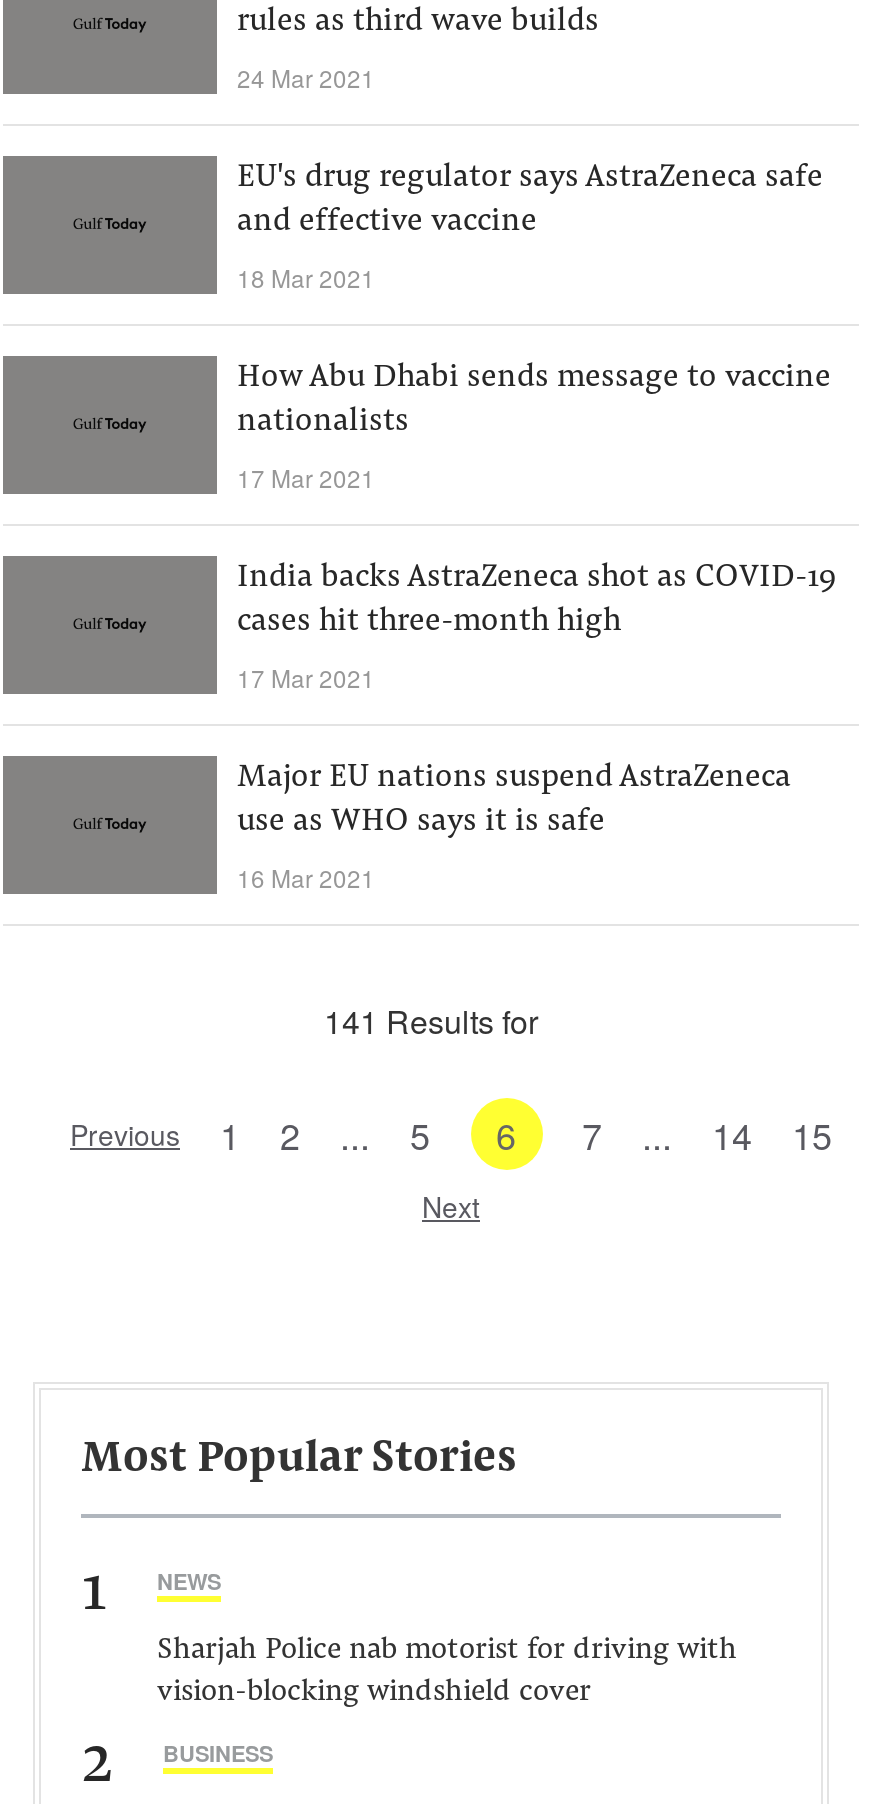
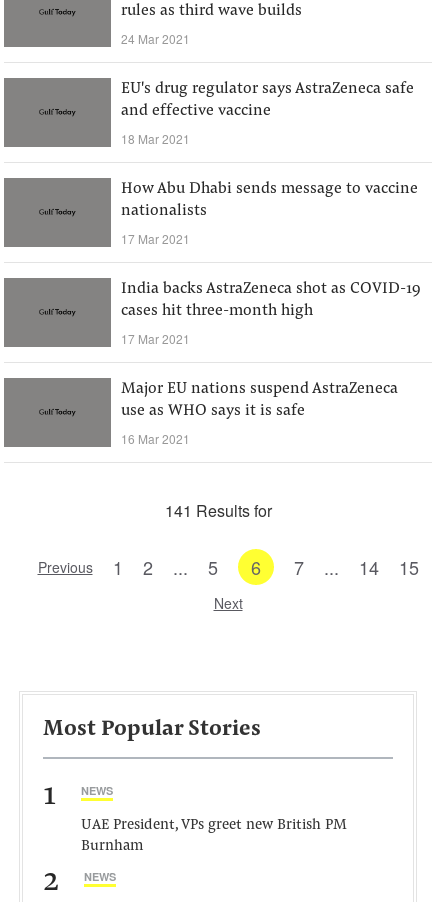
- Sharjah Police nab motorist for driving with
- vision-blocking windshield cover
+ UAE President, VPs greet new British PM
+ Burnham

- BUSINESS
+ NEWS
